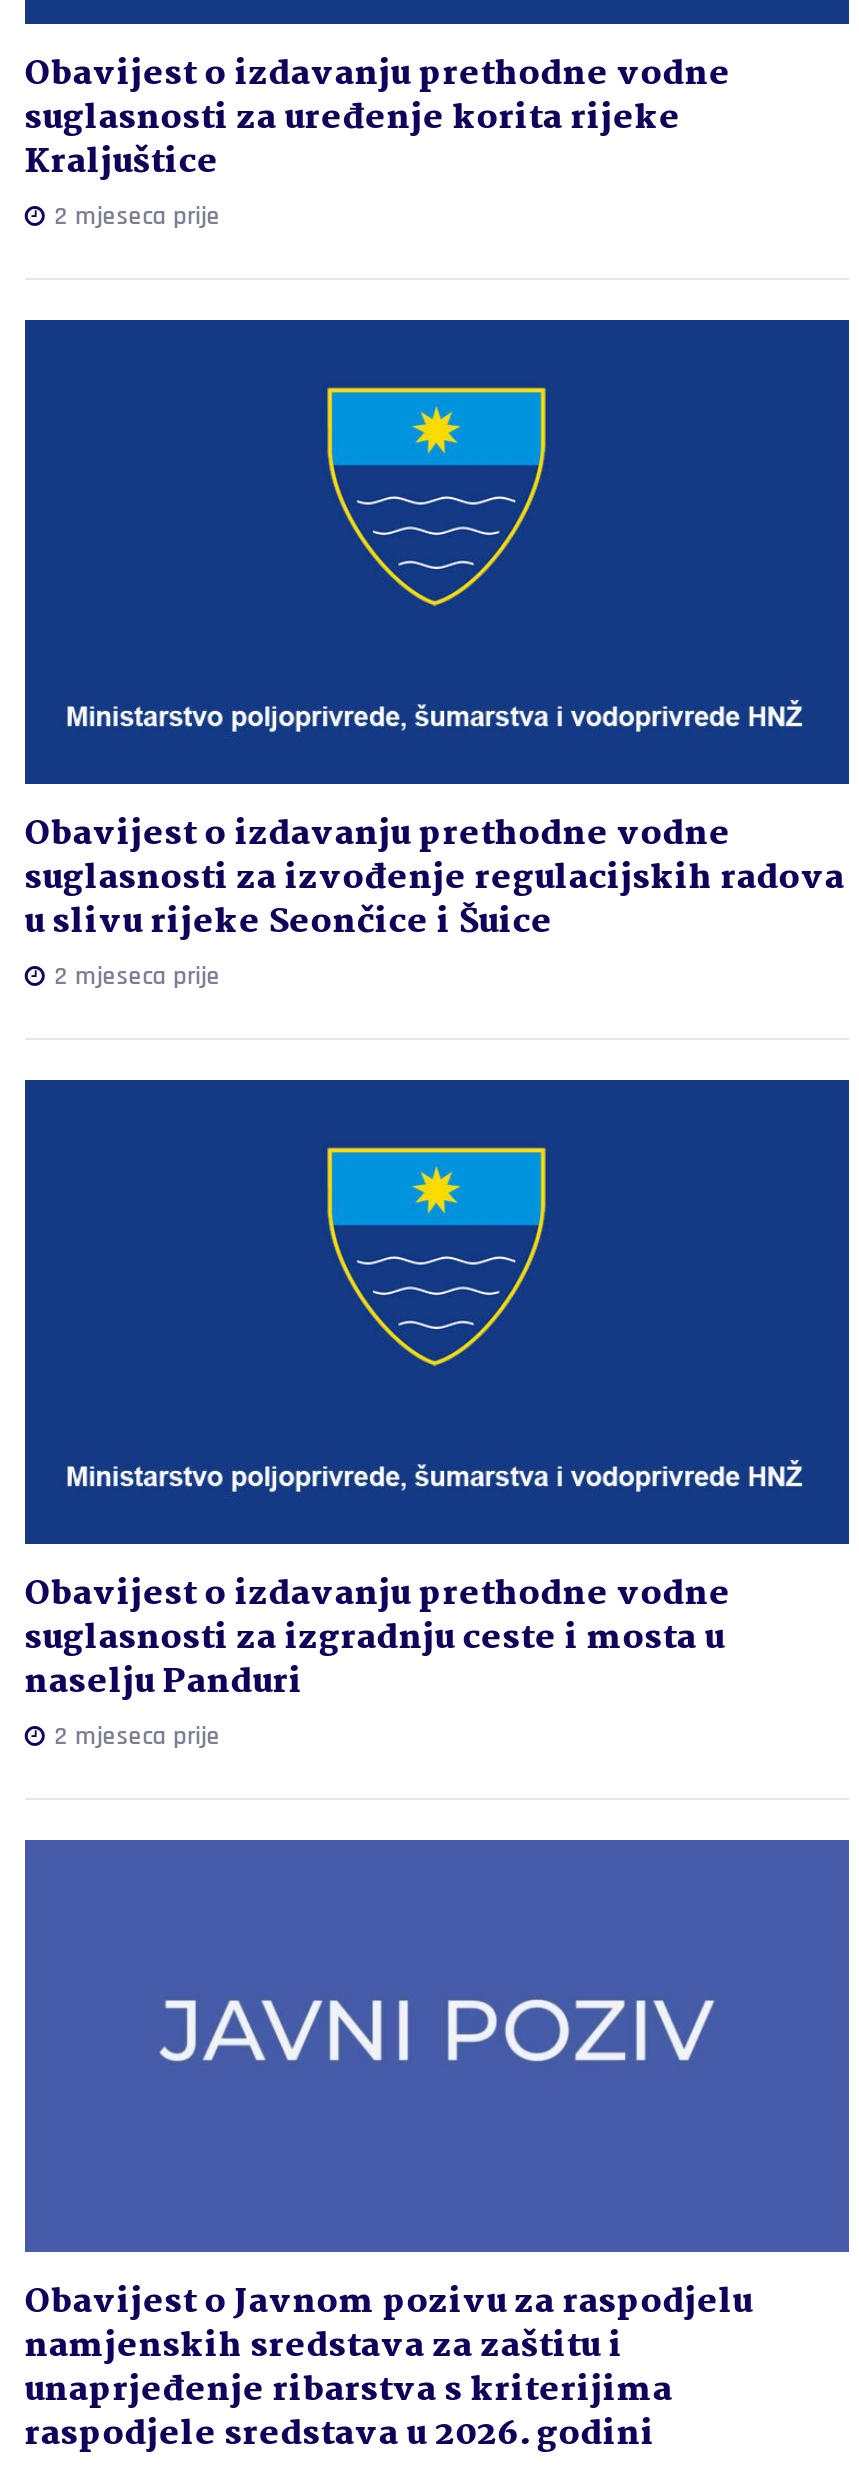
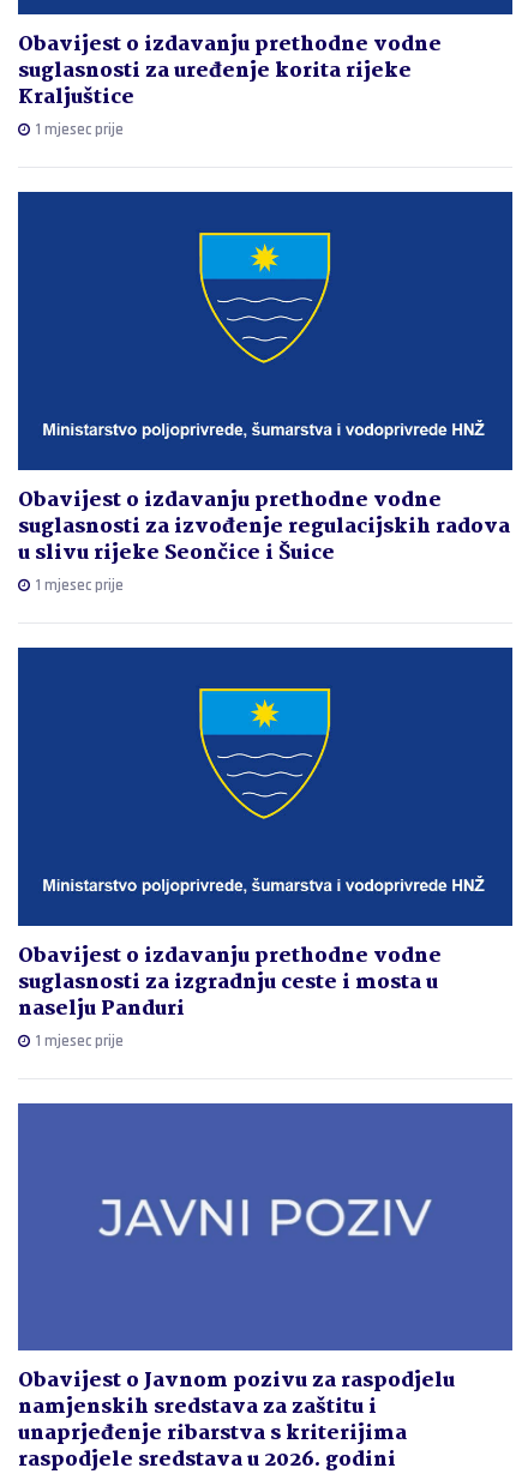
- 2 mjeseca prije
+ 1 mjesec prije

- 2 mjeseca prije
+ 1 mjesec prije

- 2 mjeseca prije
+ 1 mjesec prije
